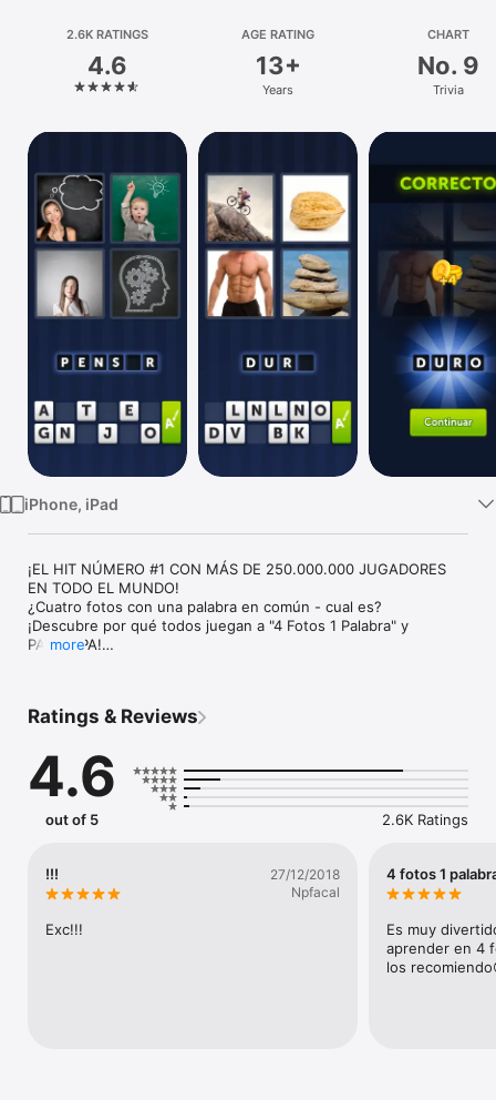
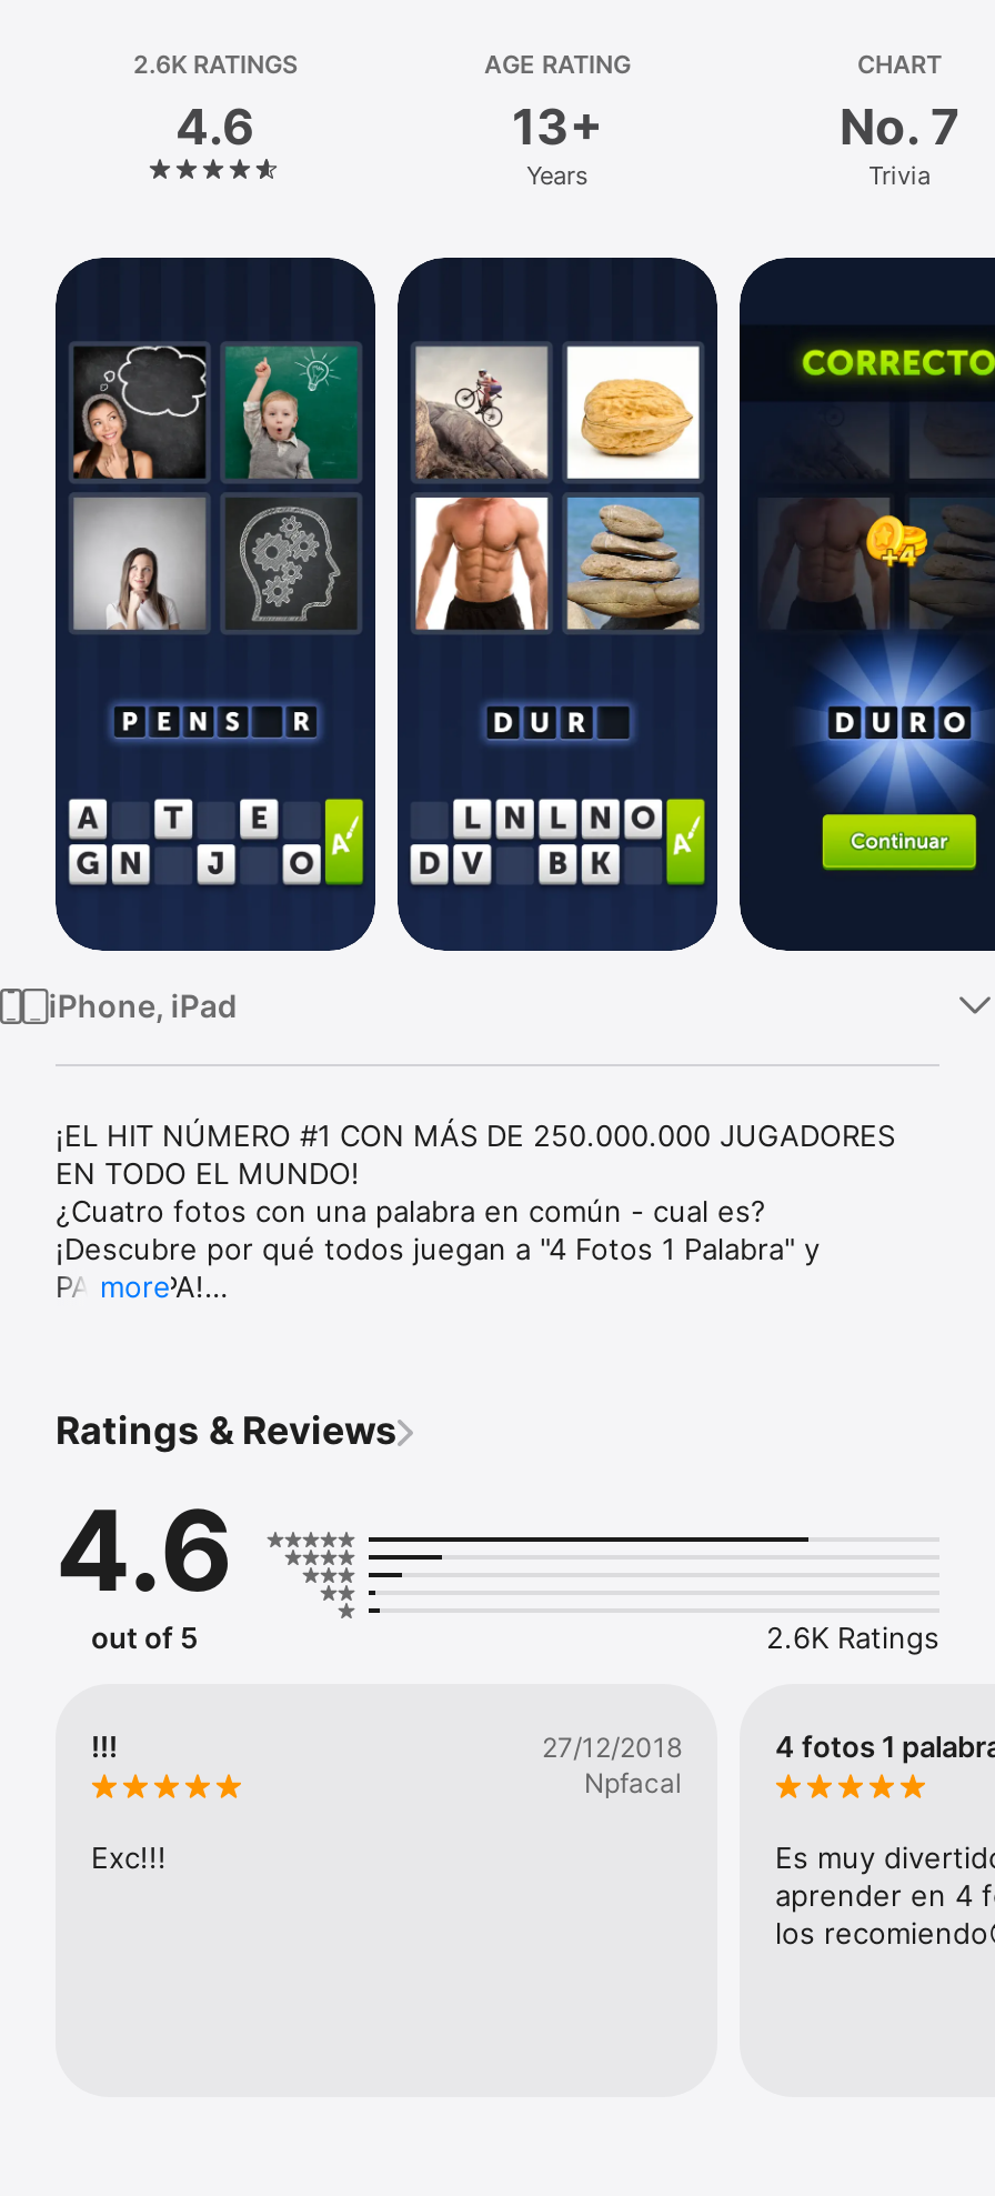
- No. 9
+ No. 7
